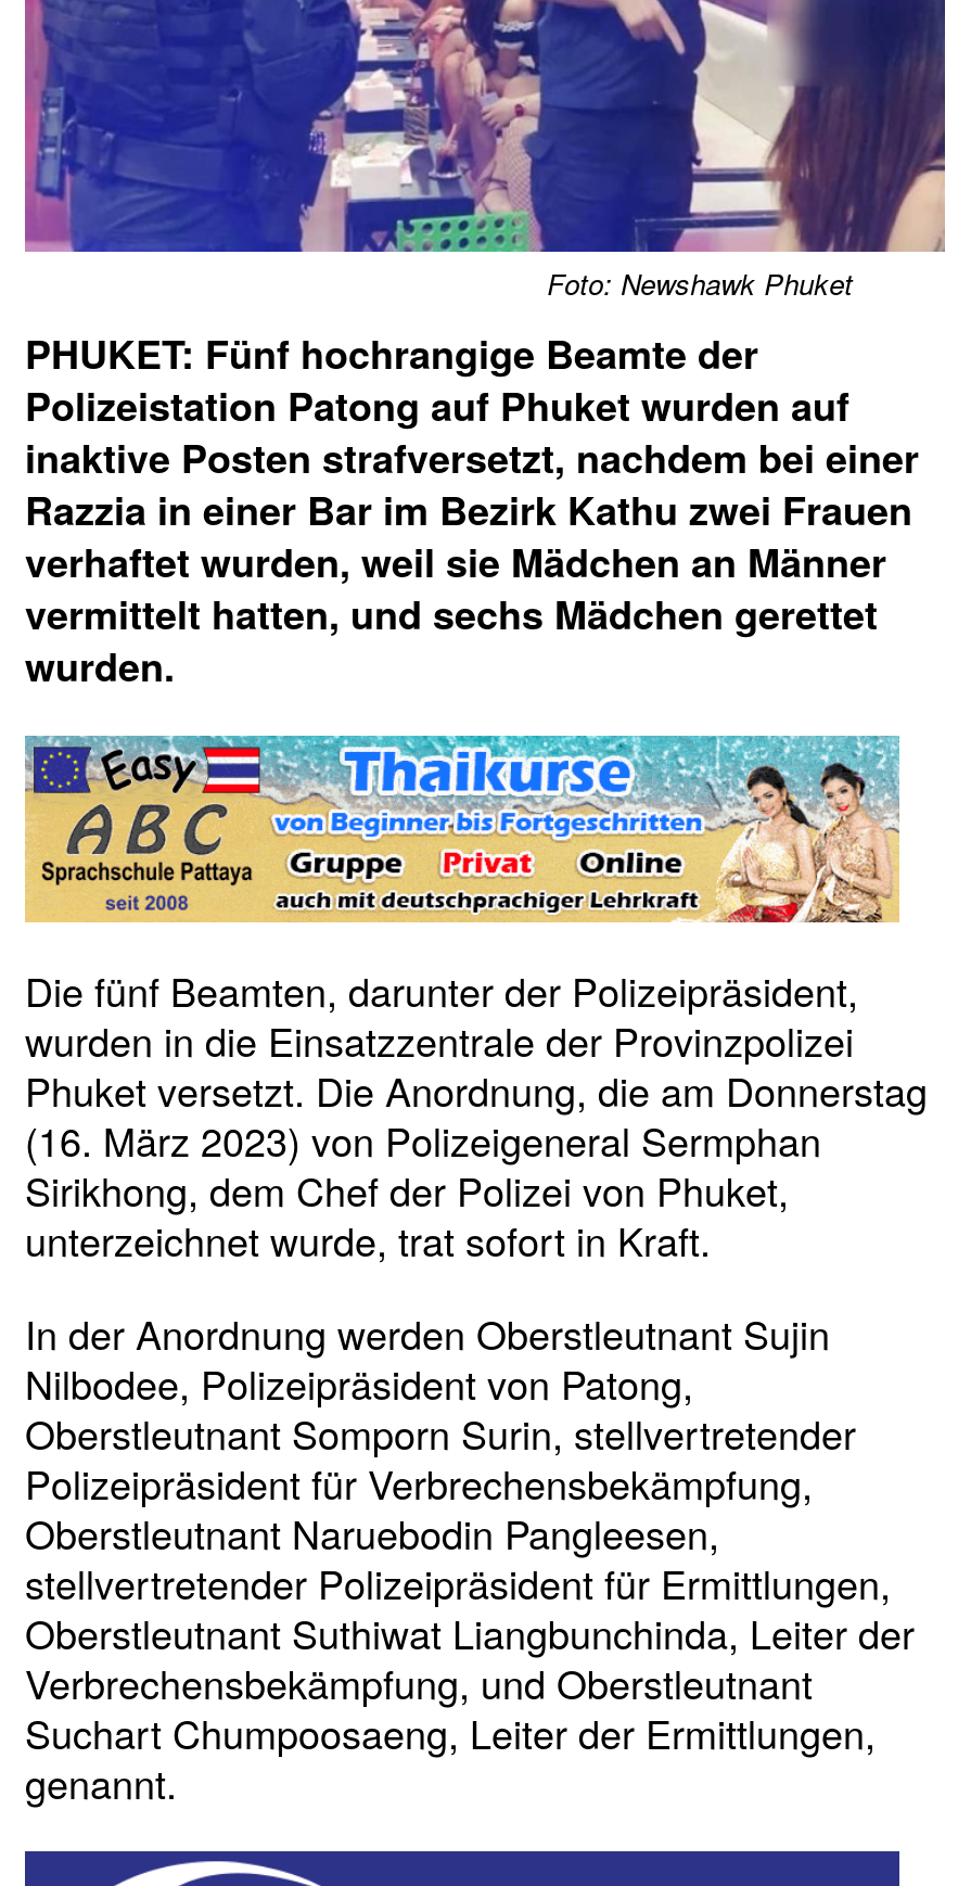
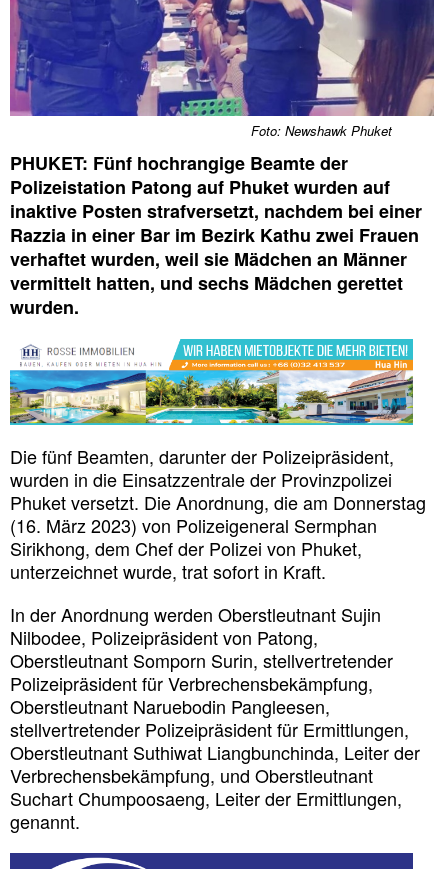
- [image]
+ [image]
